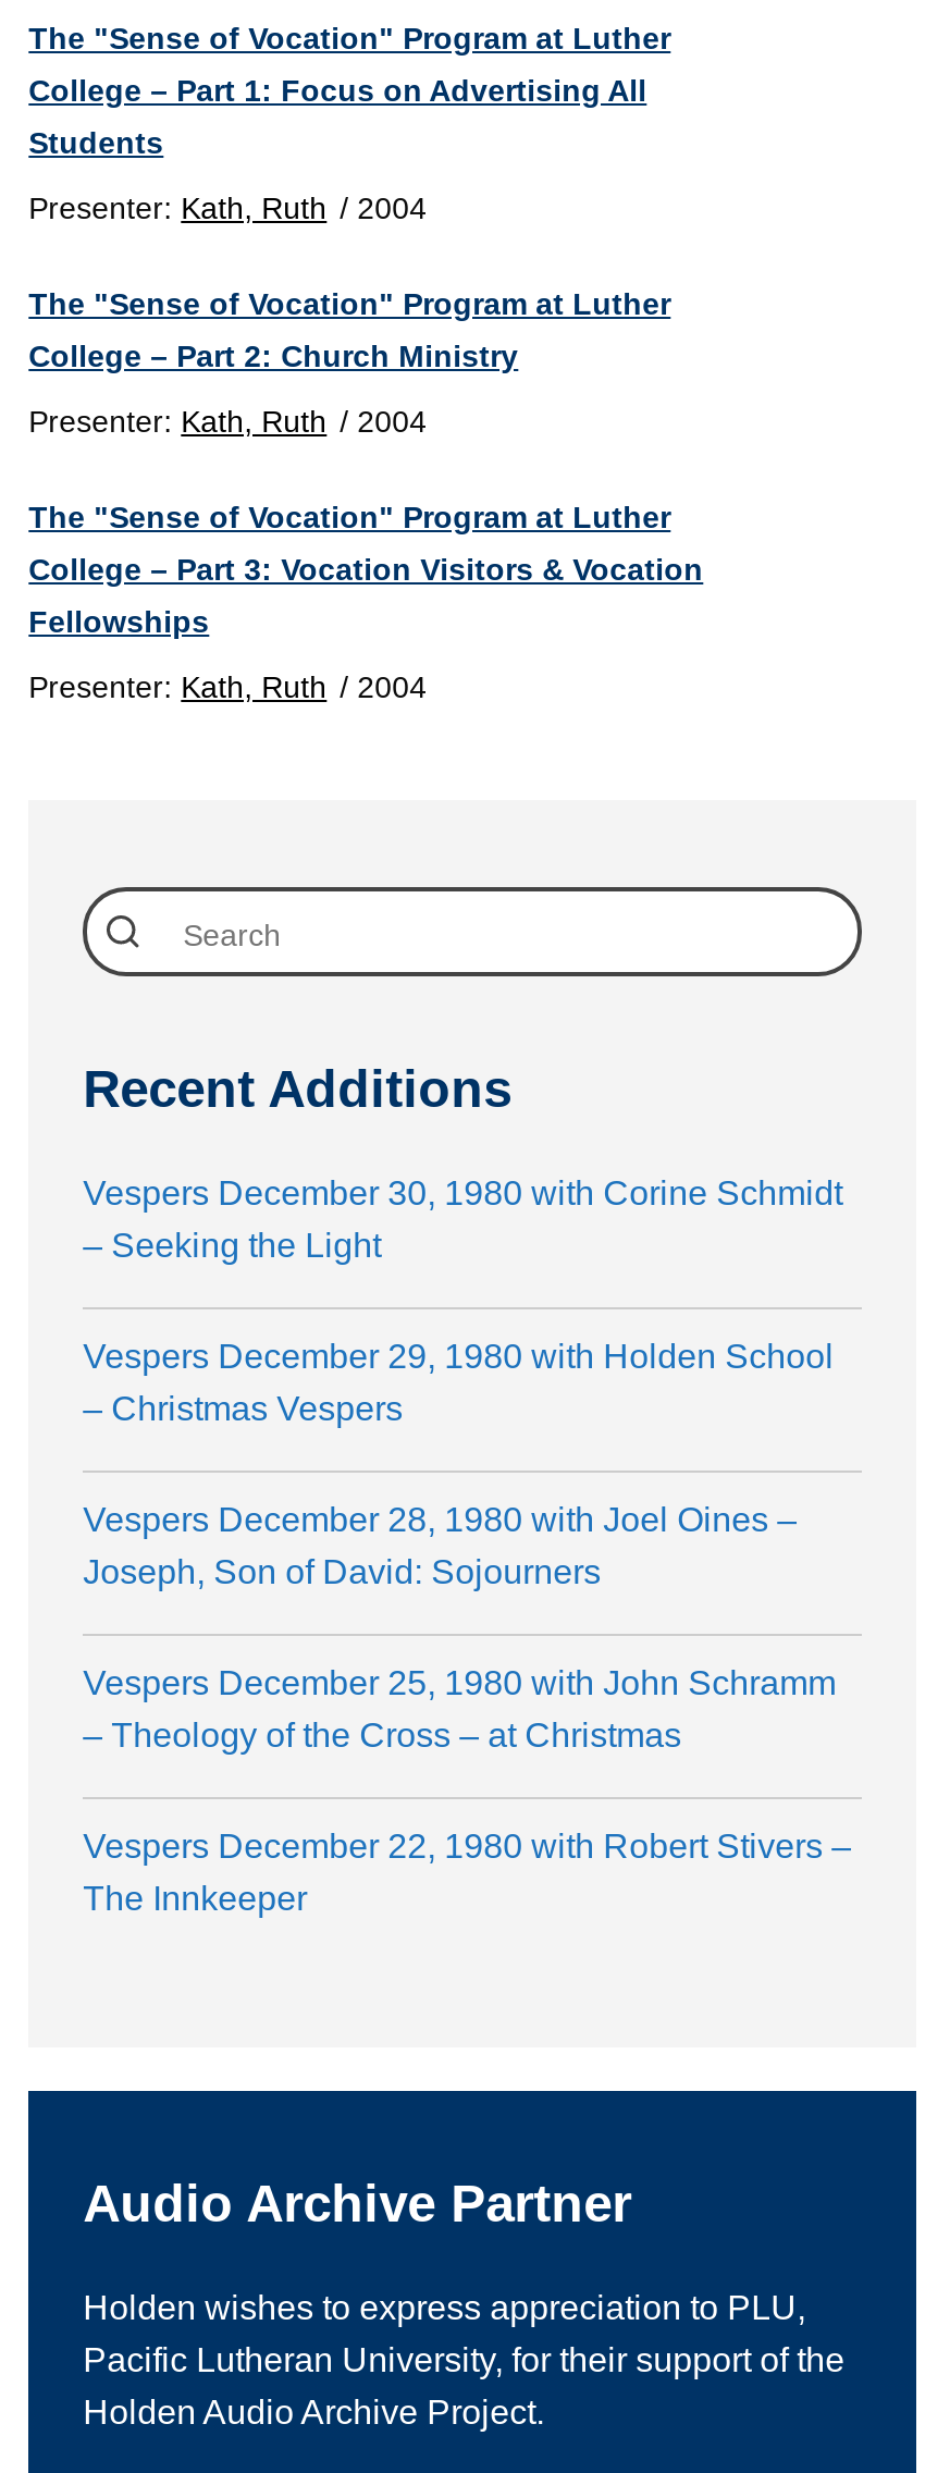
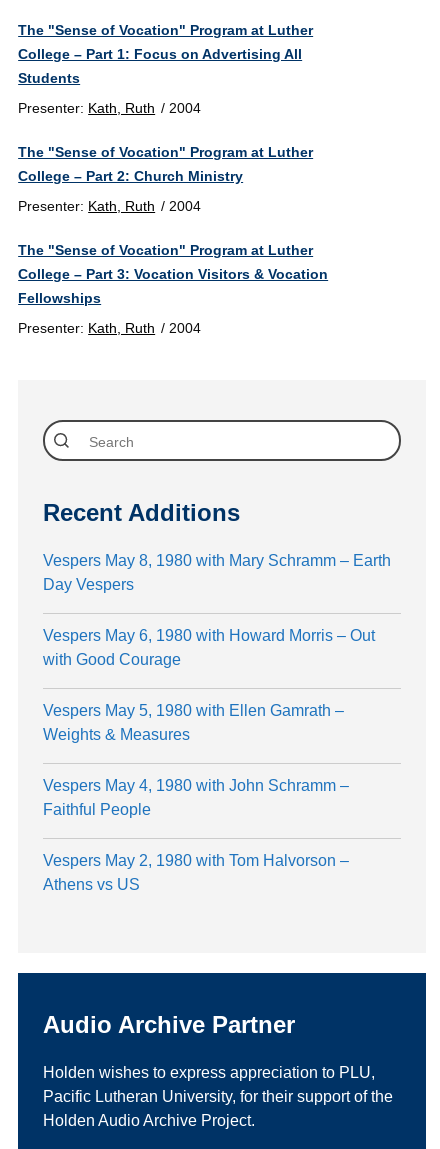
- Vespers December 30, 1980 with Corine Schmidt
- – Seeking the Light
+ Vespers May 8, 1980 with Mary Schramm – Earth
+ Day Vespers

- Vespers December 29, 1980 with Holden School
- – Christmas Vespers
+ Vespers May 6, 1980 with Howard Morris – Out
+ with Good Courage

- Vespers December 28, 1980 with Joel Oines –
- Joseph, Son of David: Sojourners
+ Vespers May 5, 1980 with Ellen Gamrath –
+ Weights & Measures

- Vespers December 25, 1980 with John Schramm
- – Theology of the Cross – at Christmas
+ Vespers May 4, 1980 with John Schramm –
+ Faithful People

- Vespers December 22, 1980 with Robert Stivers –
- The Innkeeper
+ Vespers May 2, 1980 with Tom Halvorson –
+ Athens vs US
